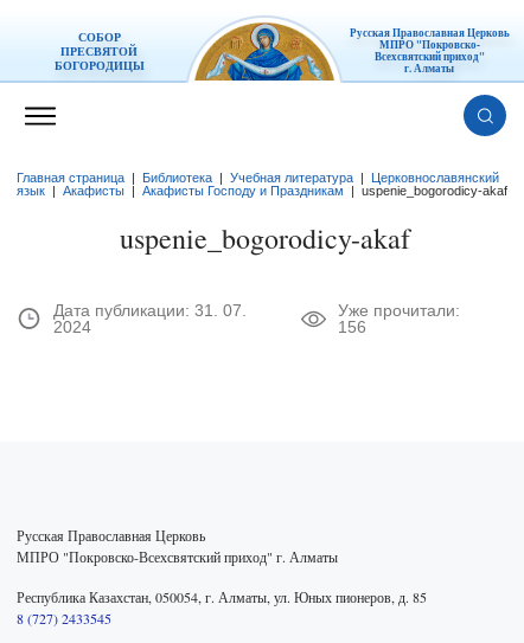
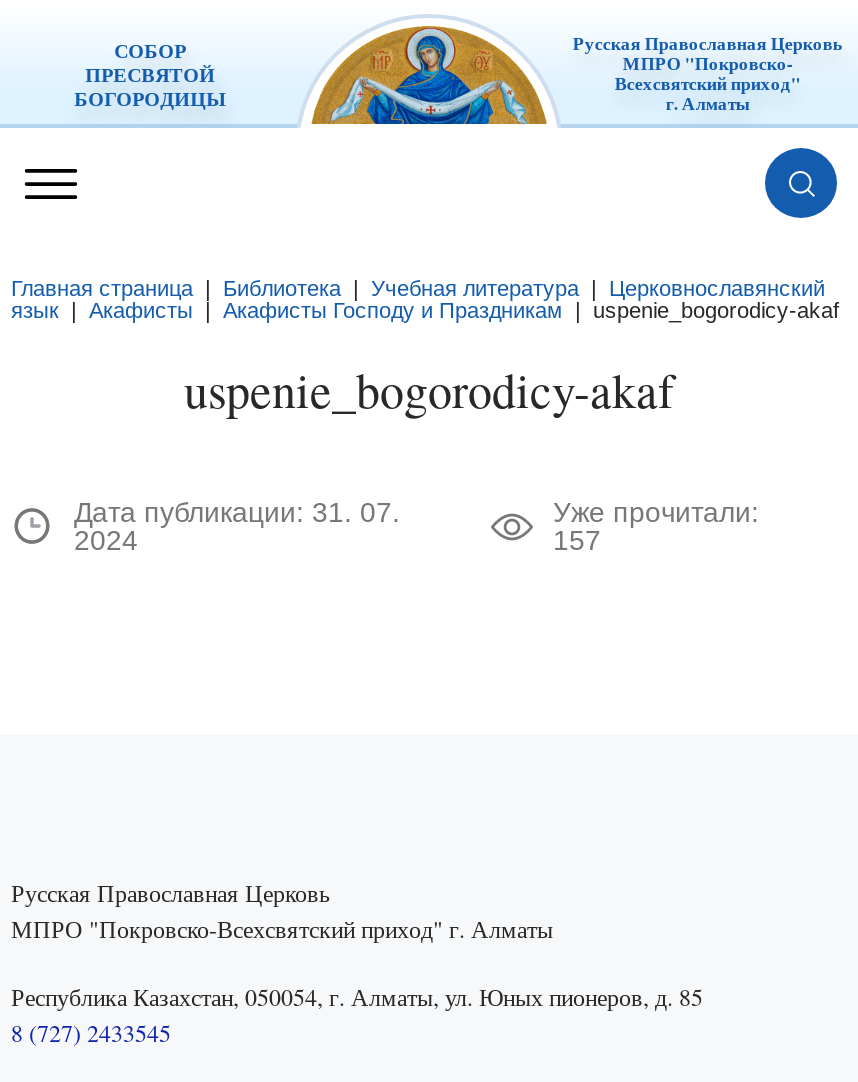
- 156
+ 157
